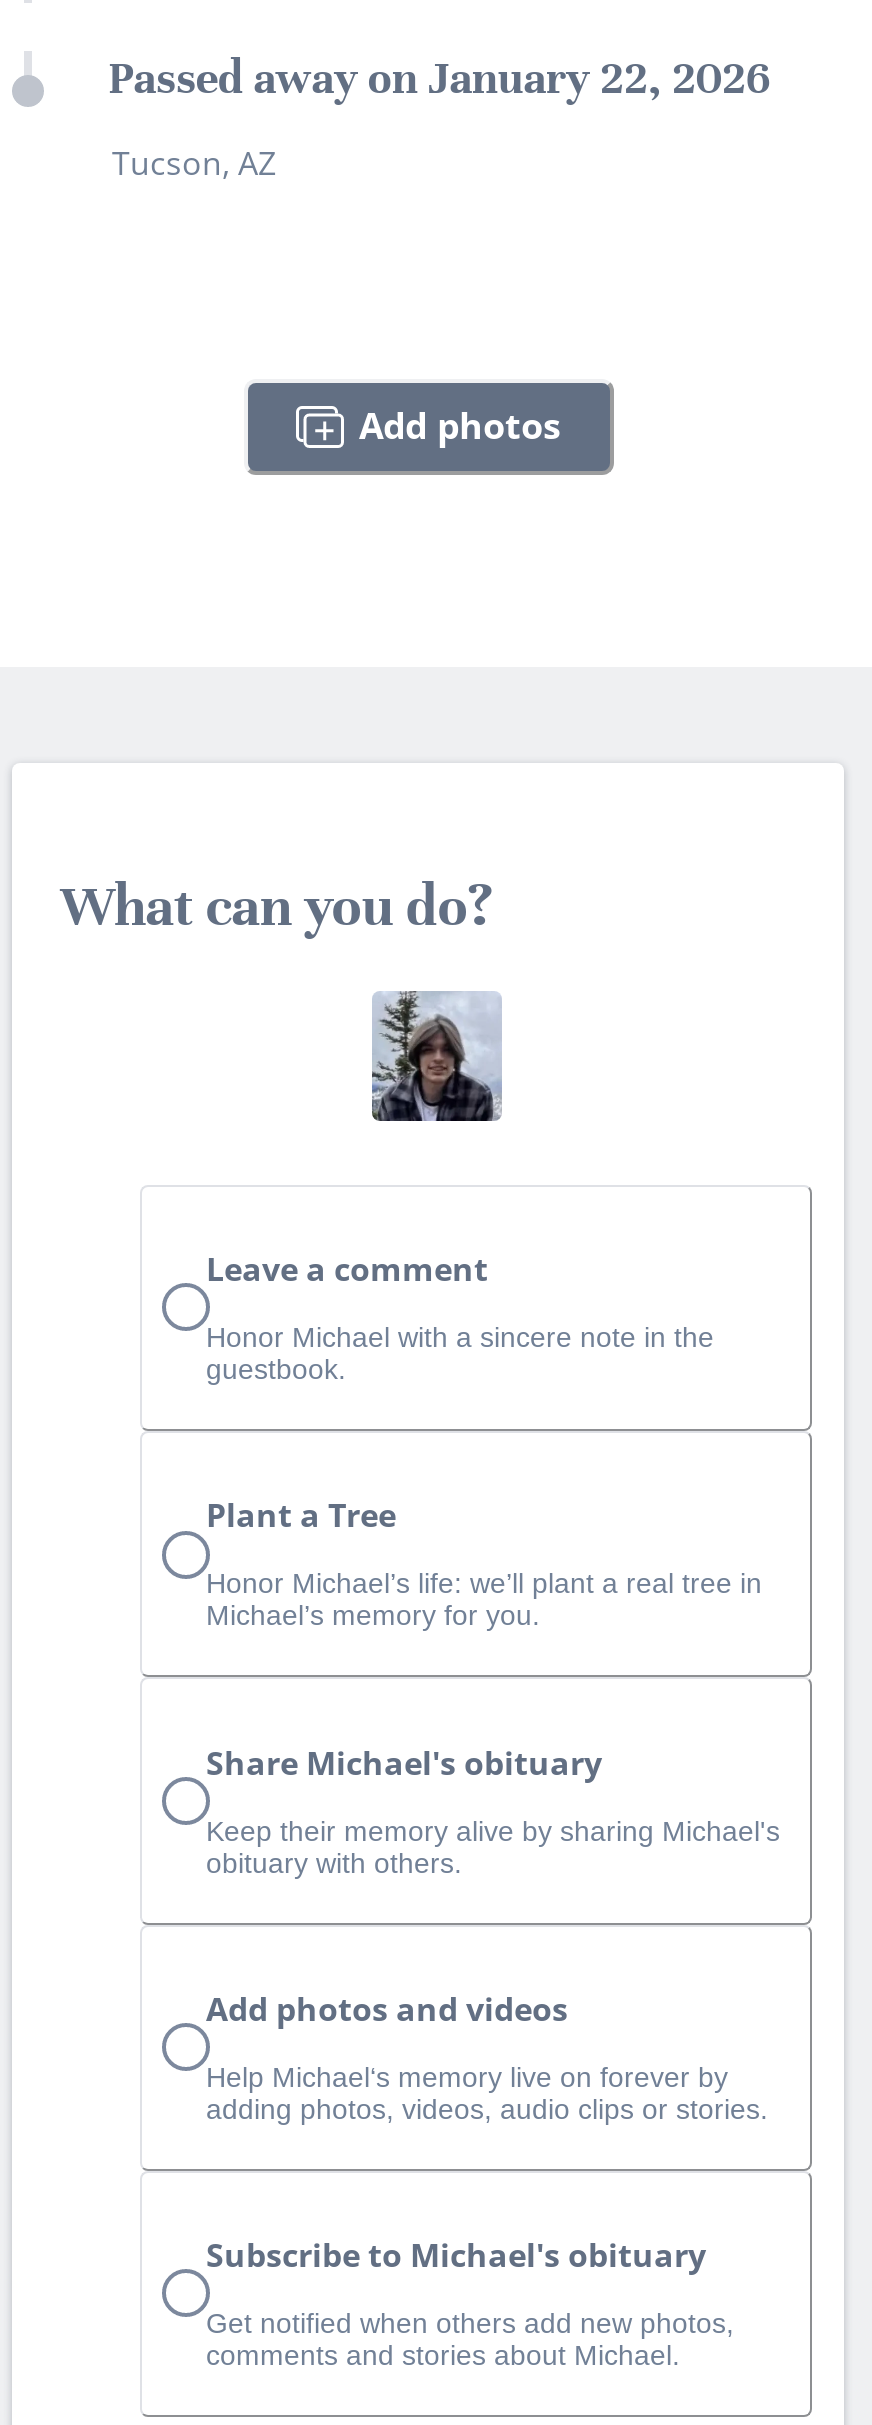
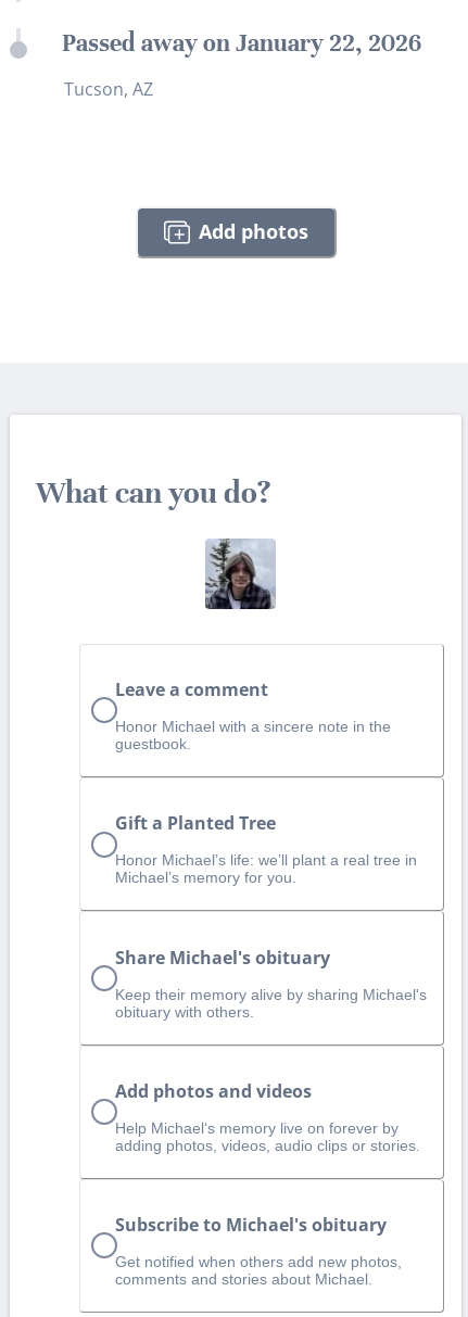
- Plant a Tree
+ Gift a Planted Tree
